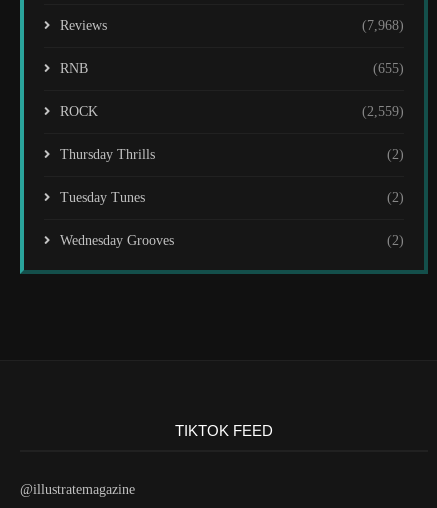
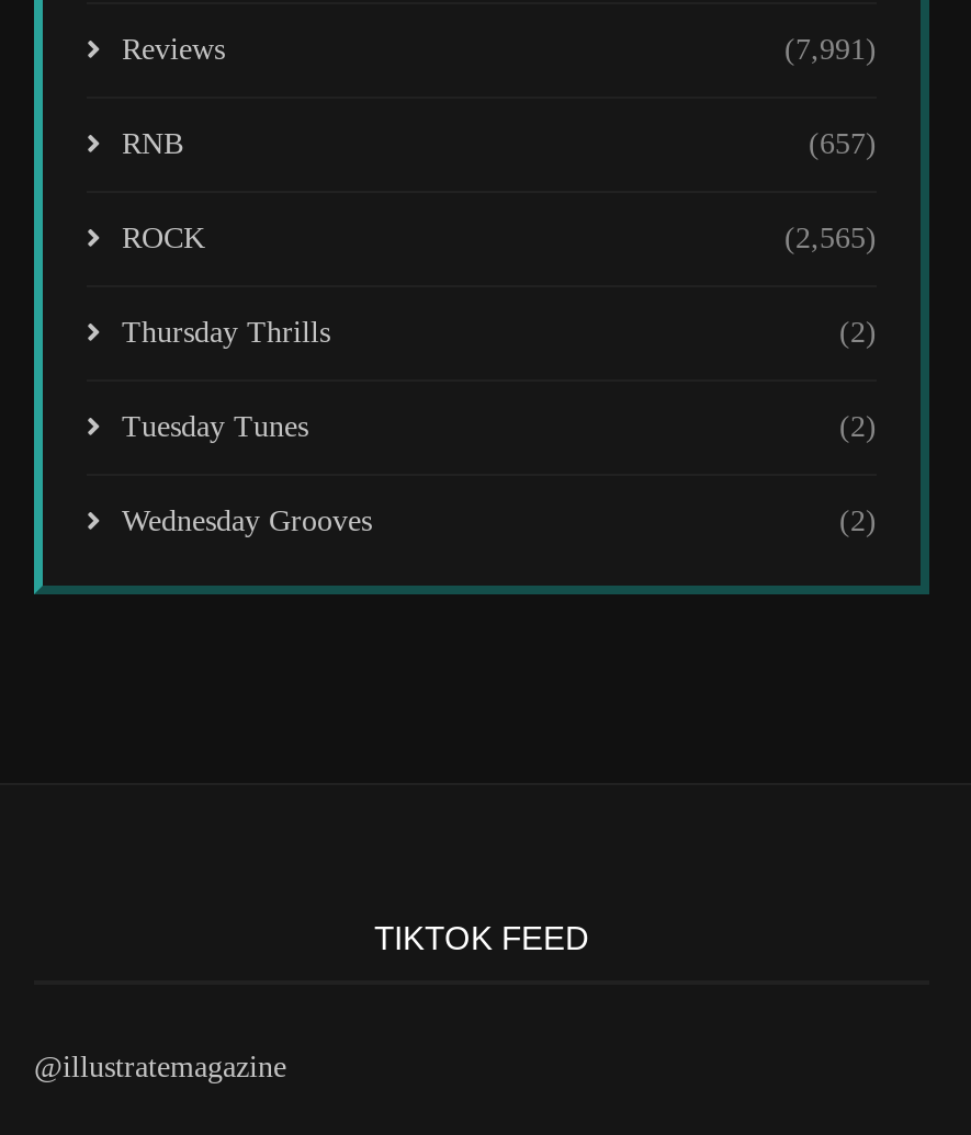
- (7,968)
+ (7,991)

- (655)
+ (657)

- (2,559)
+ (2,565)
